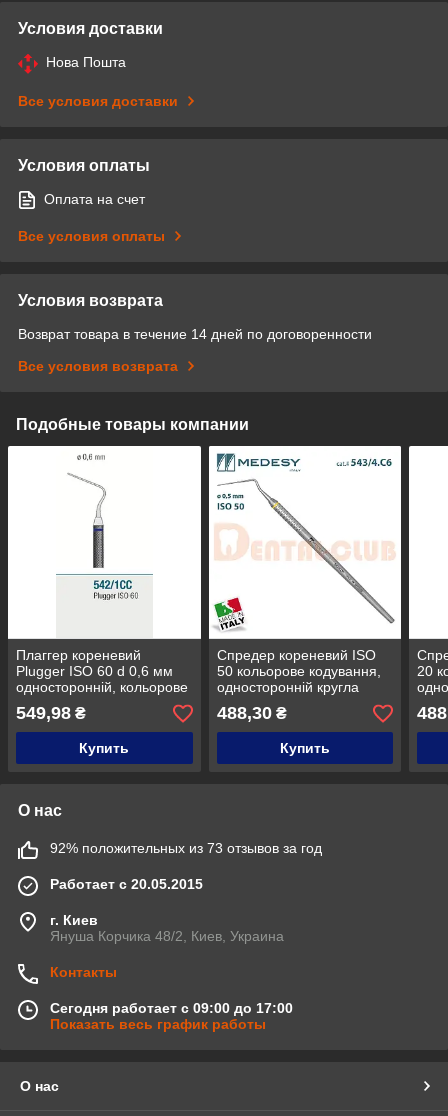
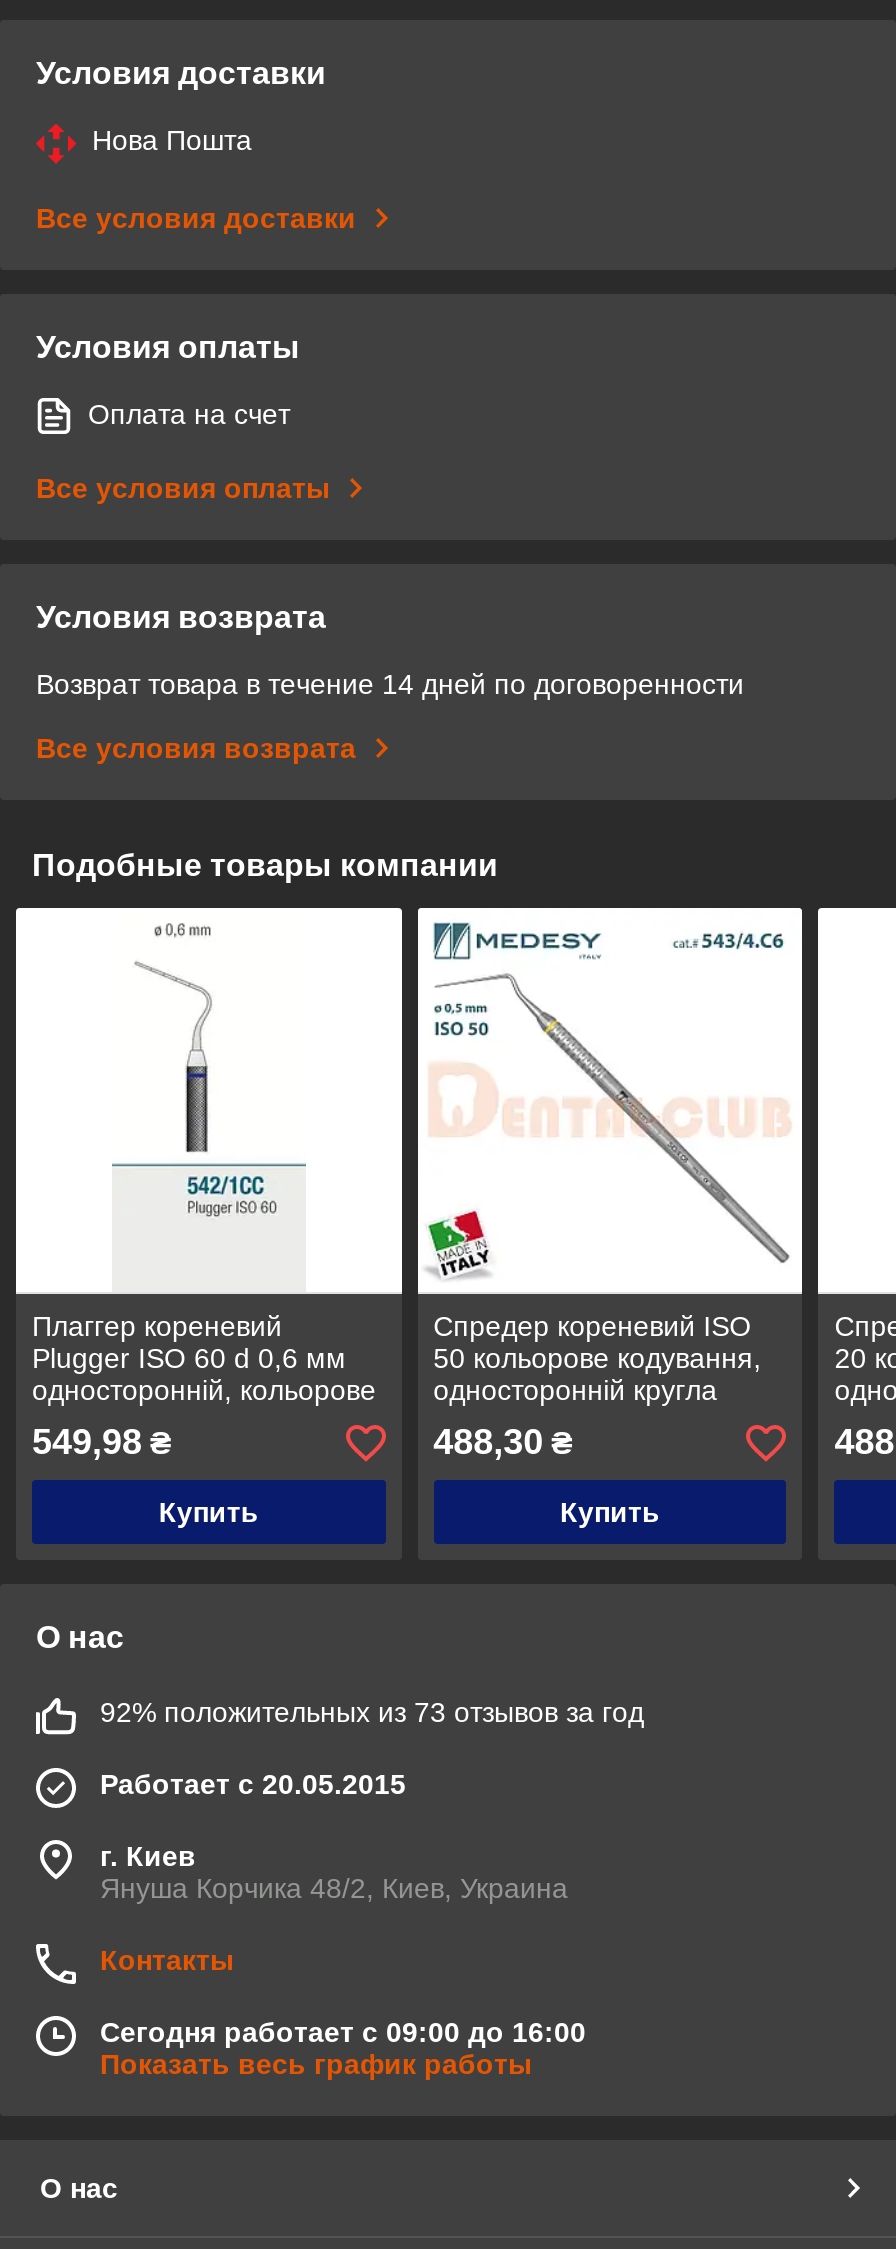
- Сегодня работает с 09:00 до 17:00
+ Сегодня работает с 09:00 до 16:00
